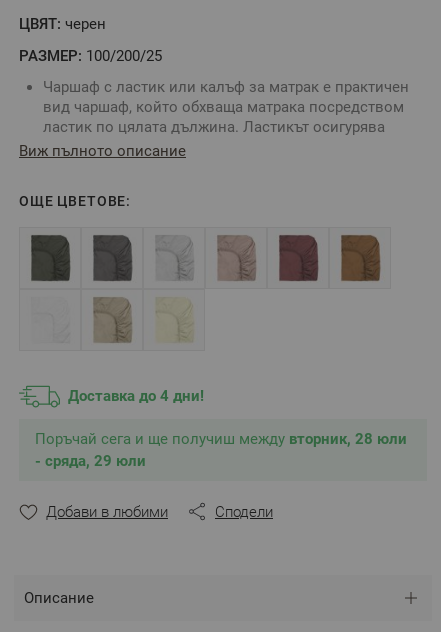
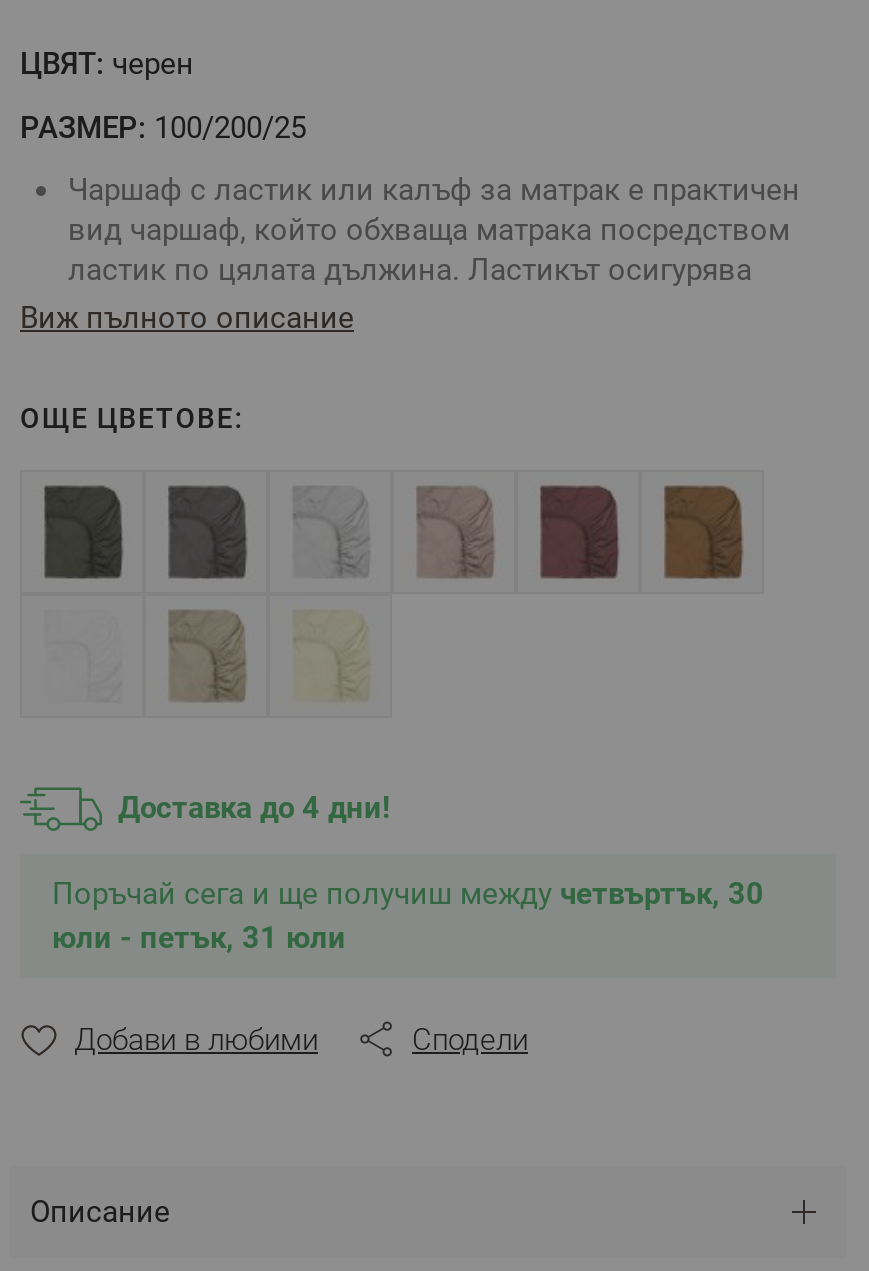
- Поръчай сега и ще получиш между вторник, 28 юли
- - сряда, 29 юли
+ Поръчай сега и ще получиш между четвъртък, 30
+ юли - петък, 31 юли
